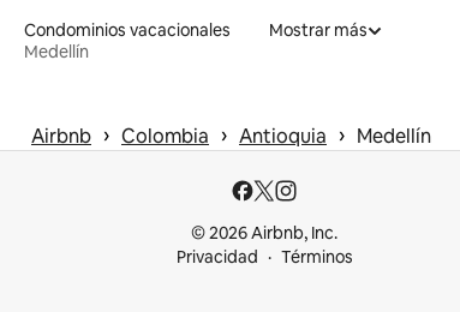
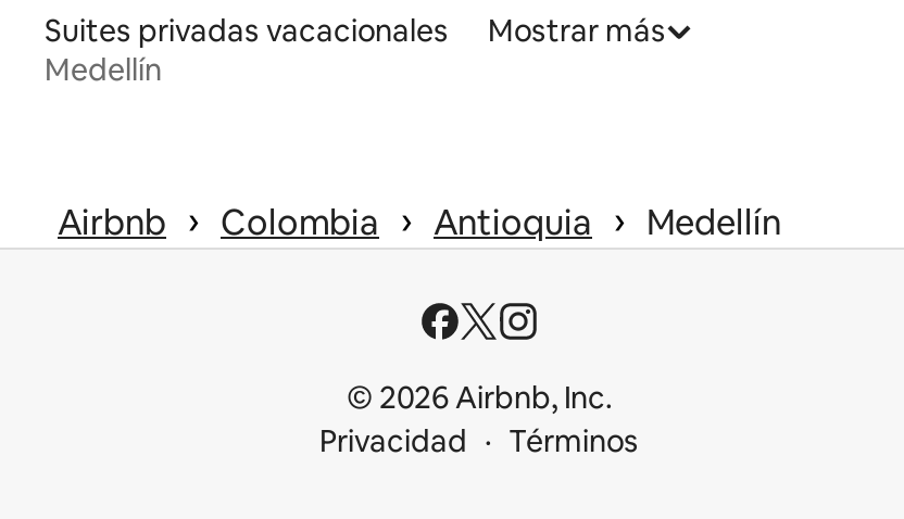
- Condominios vacacionales
+ Suites privadas vacacionales
